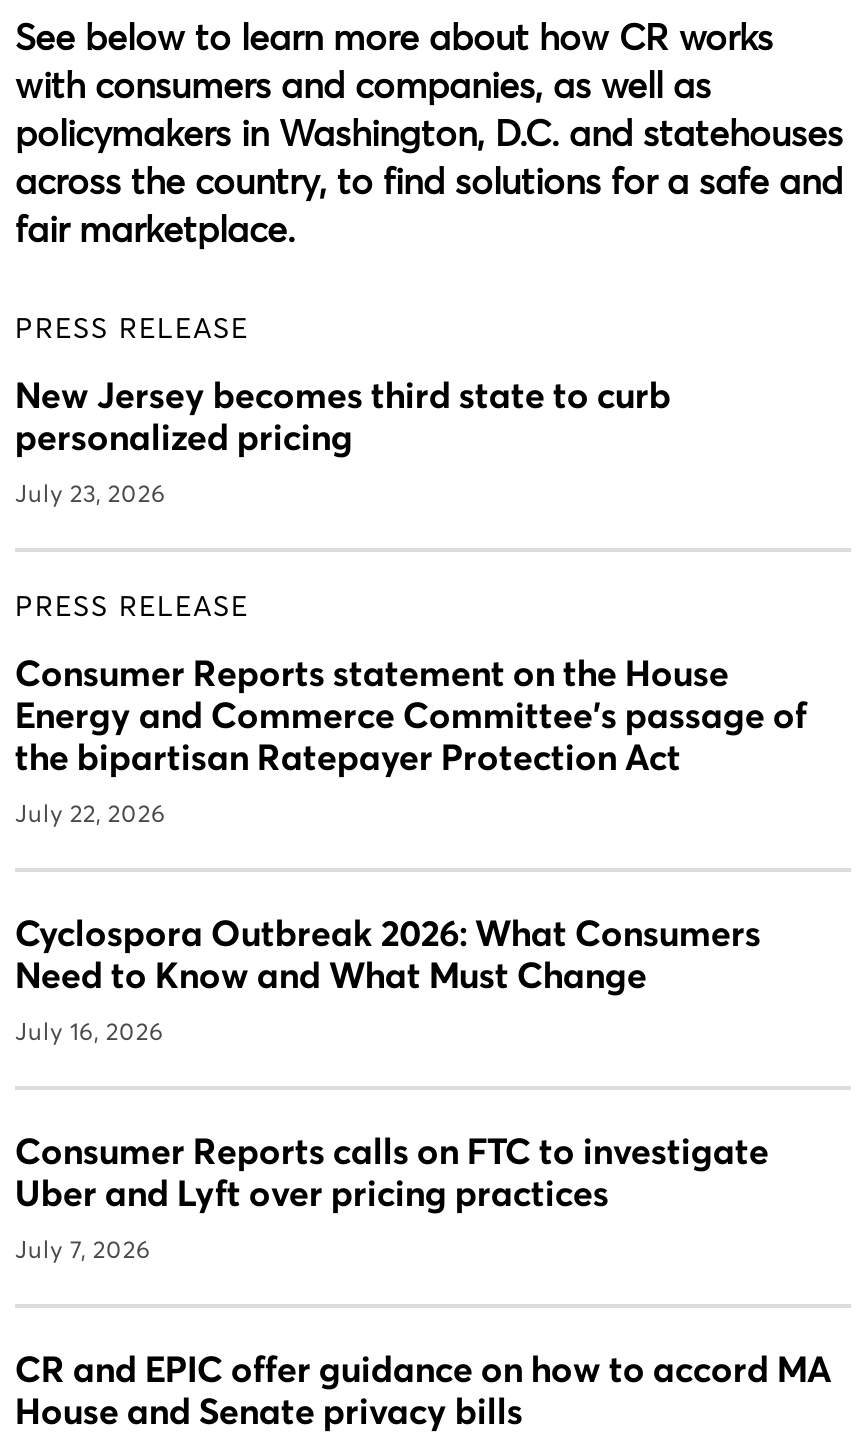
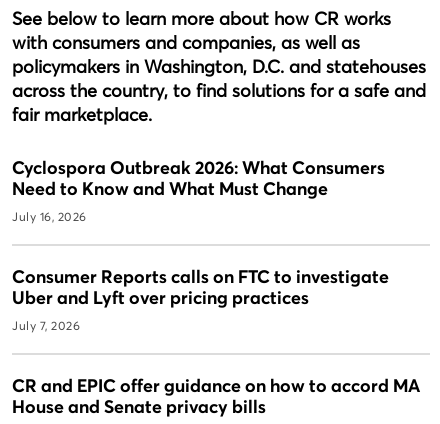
- PRESS RELEASE
- New Jersey becomes third state to curb
- personalized pricing
- July 23, 2026
- PRESS RELEASE
- Consumer Reports statement on the House
- Energy and Commerce Committee’s passage of
- the bipartisan Ratepayer Protection Act
- July 22, 2026
